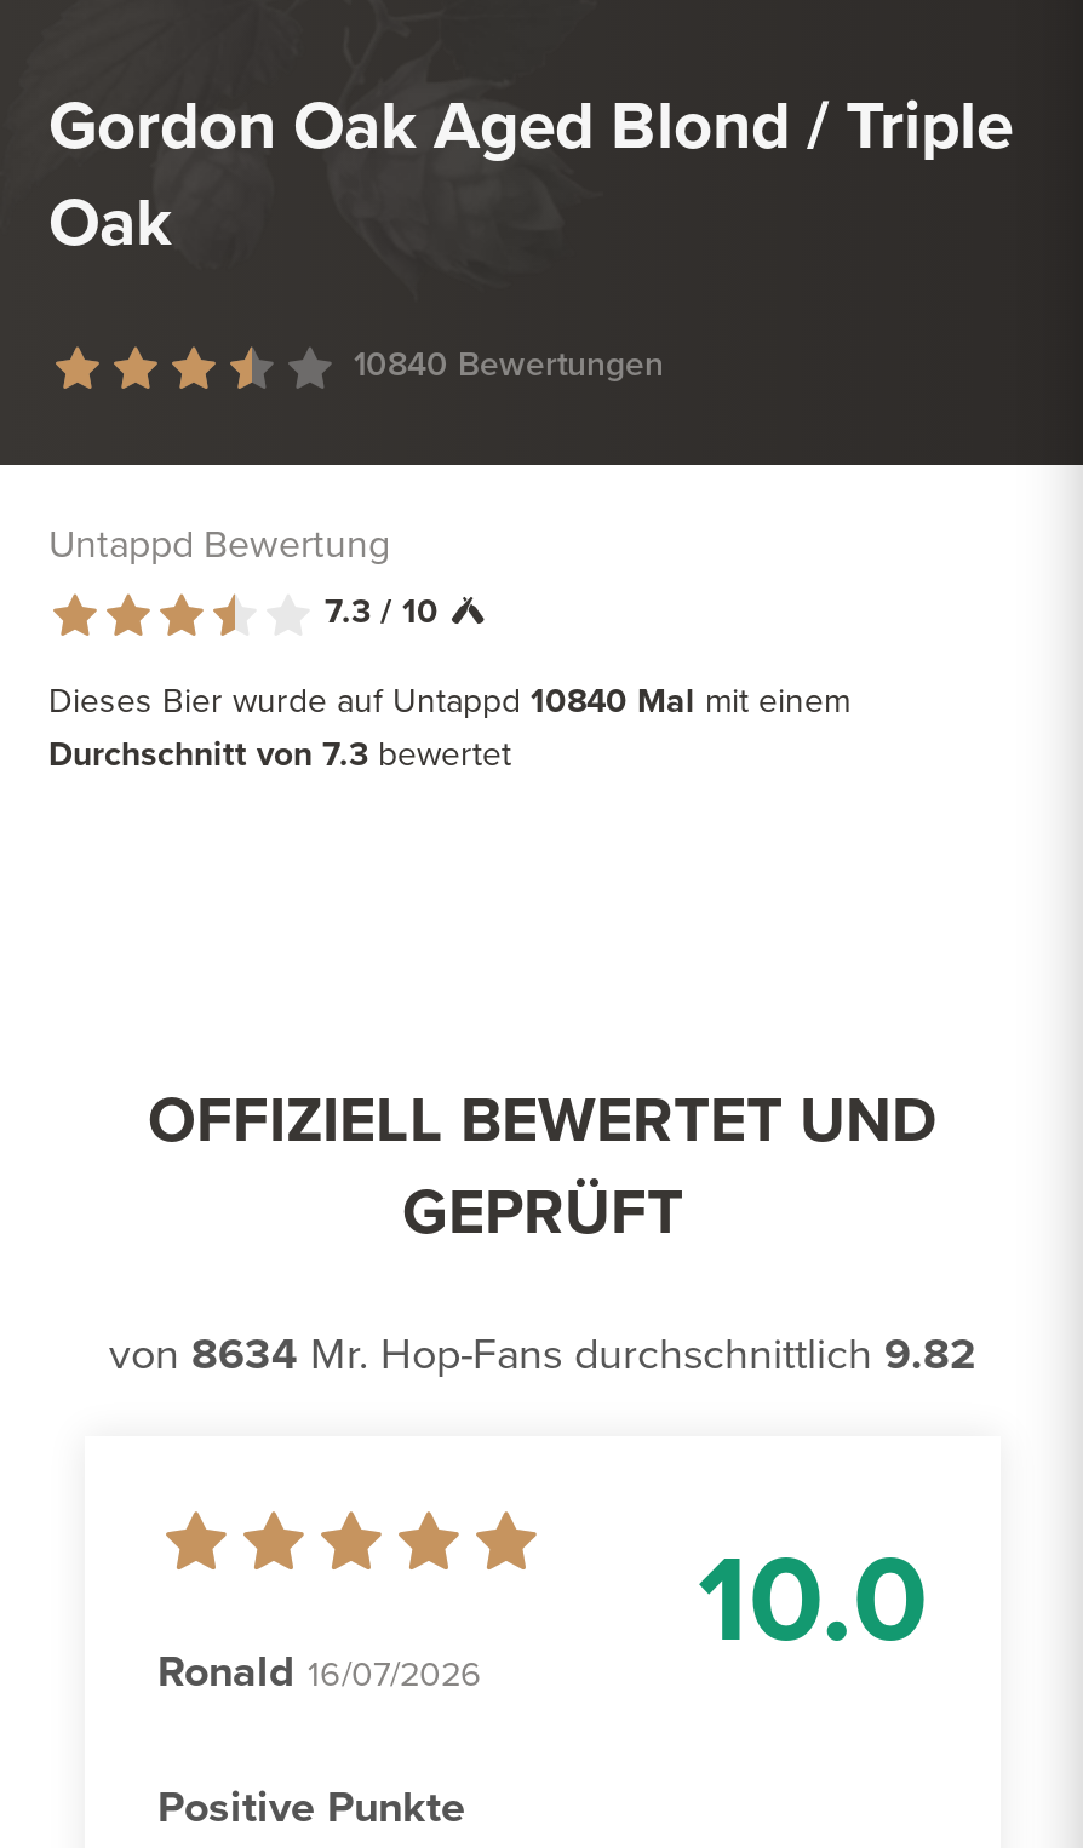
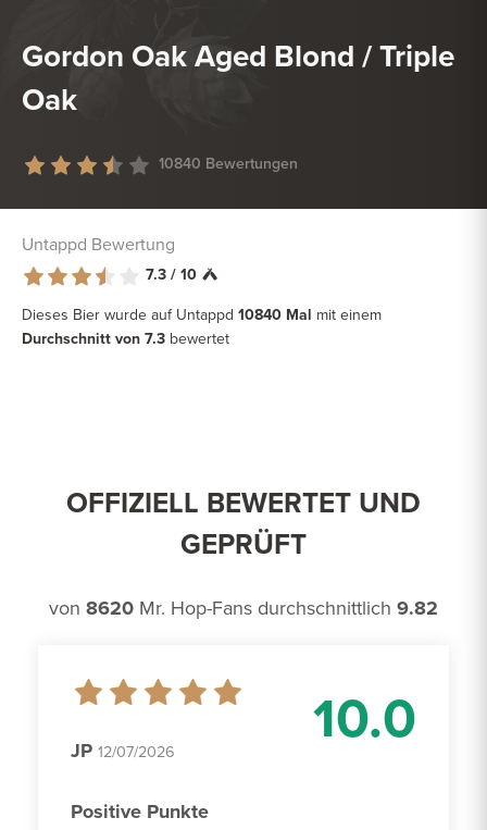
- von 8634 Mr. Hop-Fans durchschnittlich 9.82
+ von 8620 Mr. Hop-Fans durchschnittlich 9.82

- Ronald 16/07/2026
+ JP 12/07/2026
